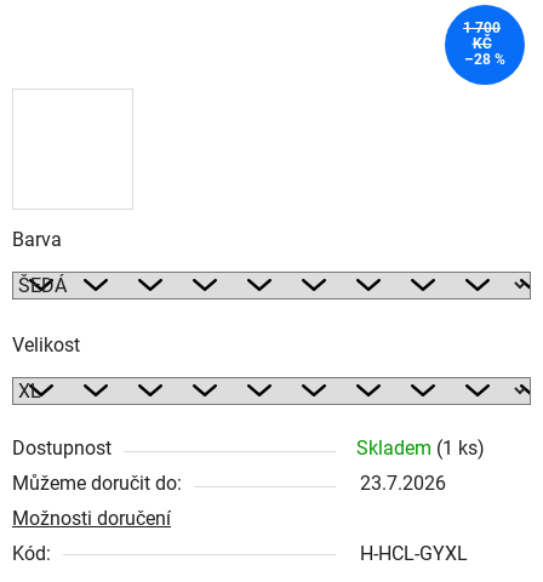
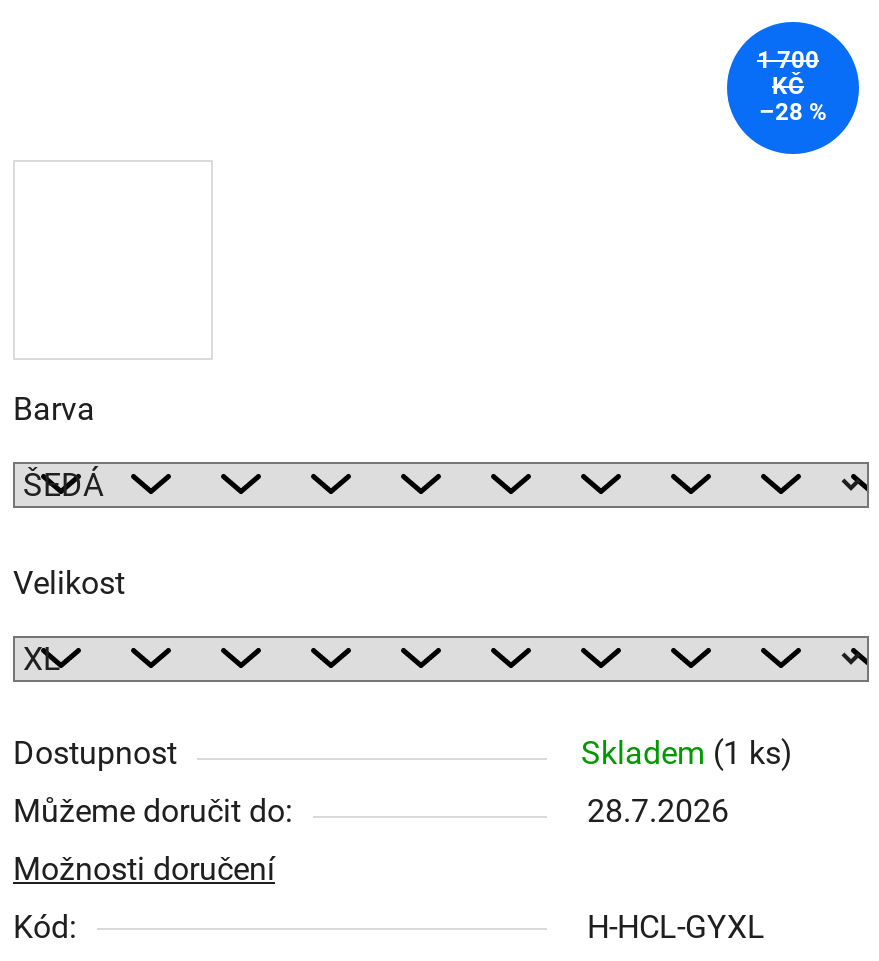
- 23.7.2026
+ 28.7.2026
